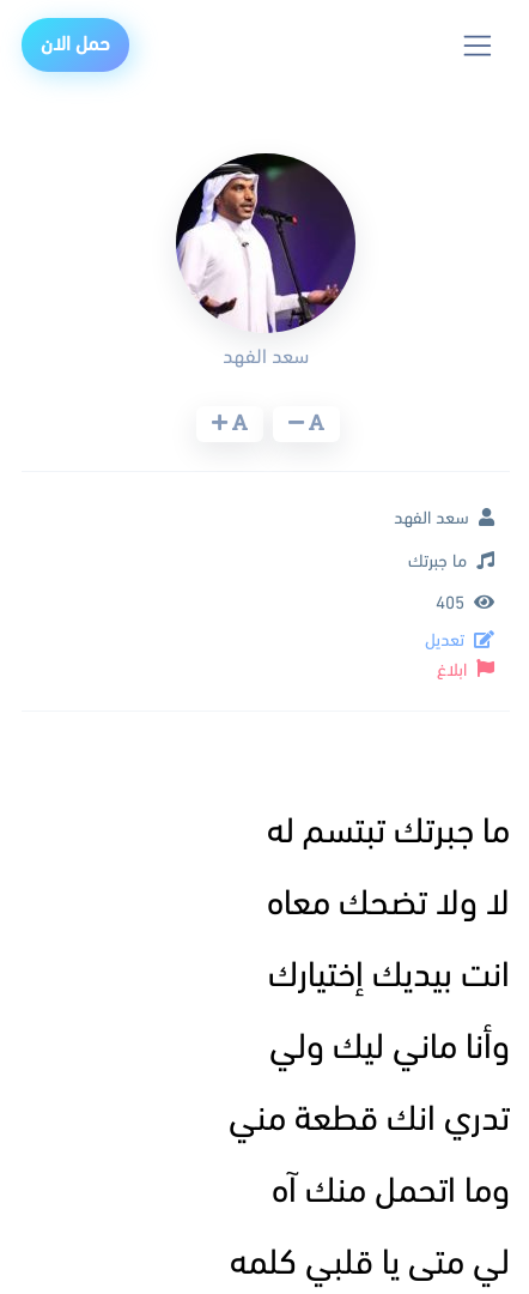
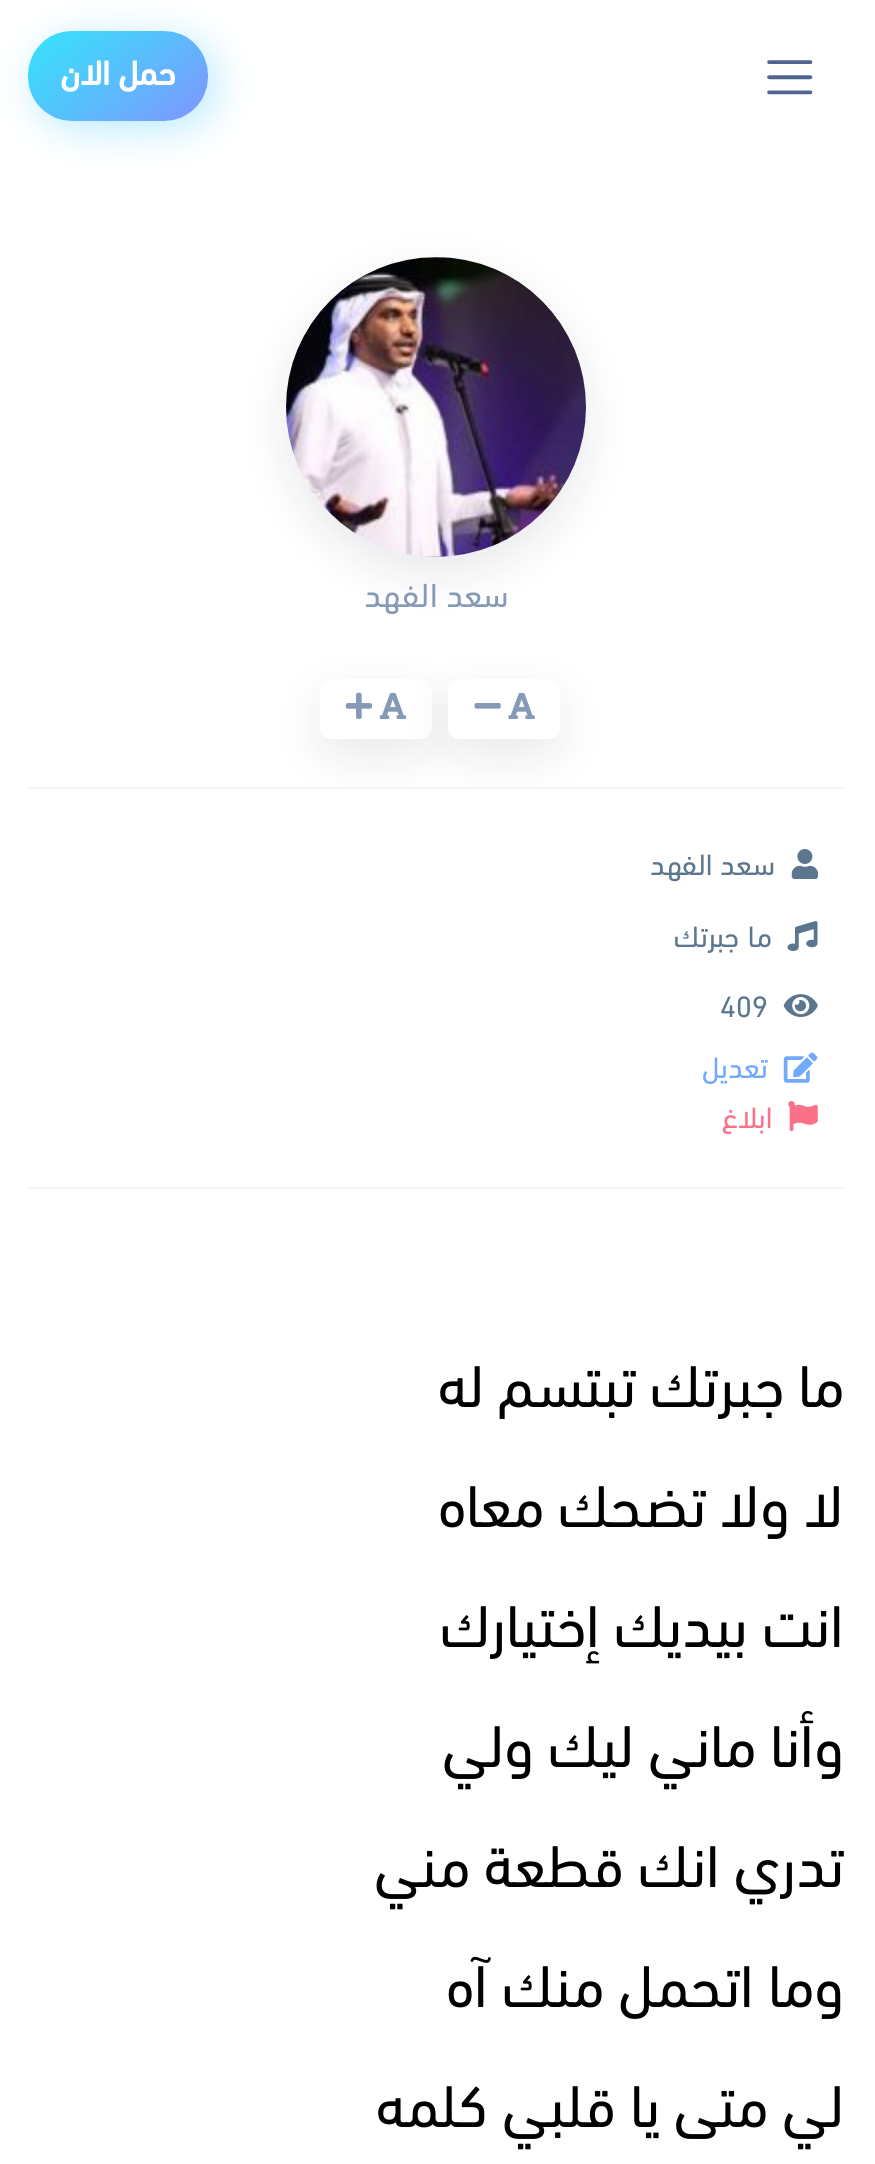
- 405
+ 409
